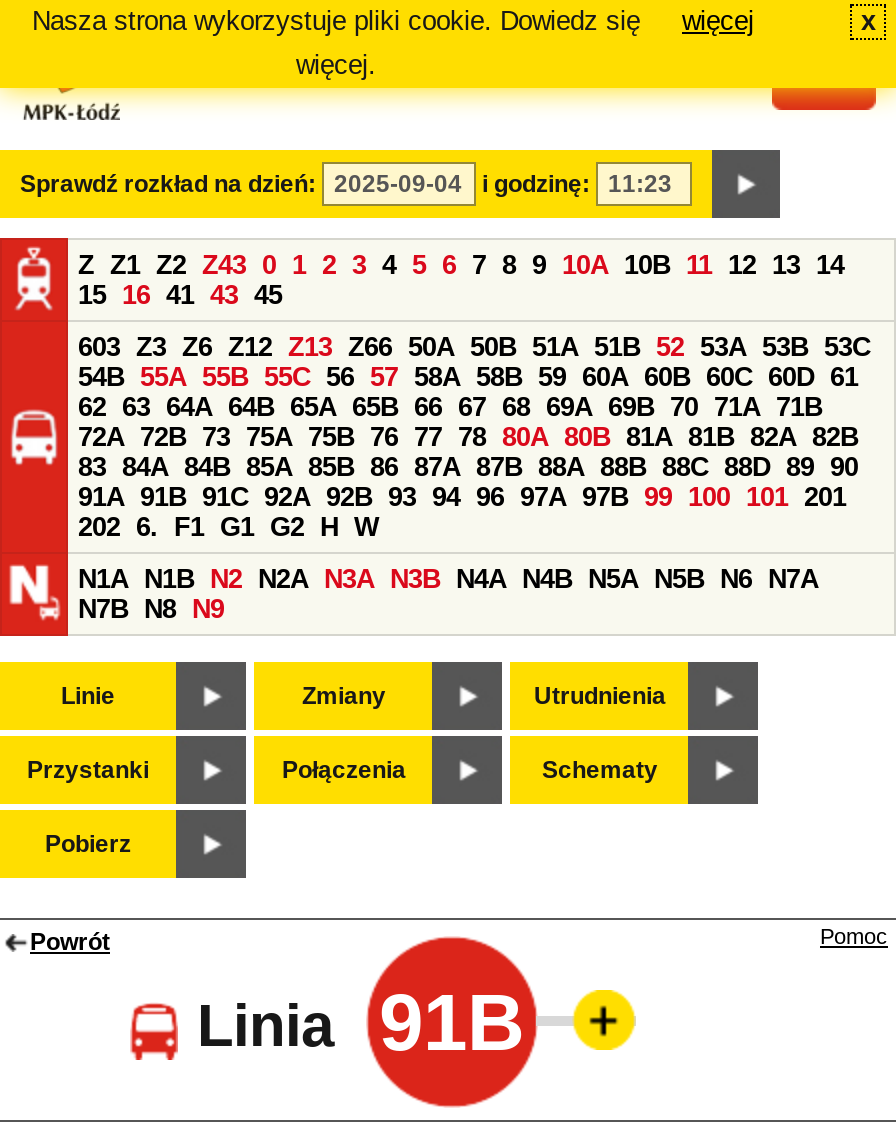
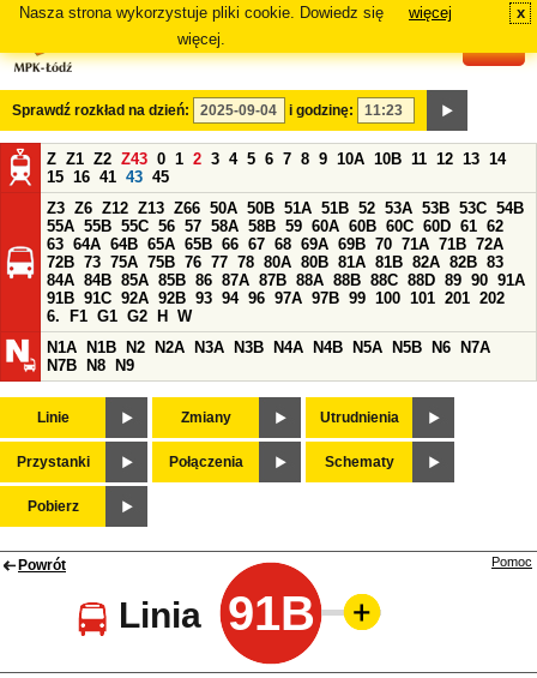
- 603 Z3 Z6 Z12 Z13 Z66 50A 50B 51A 51B 52 53A 53B 53C
- 54B 55A 55B 55C 56 57 58A 58B 59 60A 60B 60C 60D 61
- 62 63 64A 64B 65A 65B 66 67 68 69A 69B 70 71A 71B
- 72A 72B 73 75A 75B 76 77 78 80A 80B 81A 81B 82A 82B
- 83 84A 84B 85A 85B 86 87A 87B 88A 88B 88C 88D 89 90
- 91A 91B 91C 92A 92B 93 94 96 97A 97B 99 100 101 201
- 202 6. F1 G1 G2 H W
+ Z3 Z6 Z12 Z13 Z66 50A 50B 51A 51B 52 53A 53B 53C 54B
+ 55A 55B 55C 56 57 58A 58B 59 60A 60B 60C 60D 61 62
+ 63 64A 64B 65A 65B 66 67 68 69A 69B 70 71A 71B 72A
+ 72B 73 75A 75B 76 77 78 80A 80B 81A 81B 82A 82B 83
+ 84A 84B 85A 85B 86 87A 87B 88A 88B 88C 88D 89 90 91A
+ 91B 91C 92A 92B 93 94 96 97A 97B 99 100 101 201 202
+ 6. F1 G1 G2 H W
